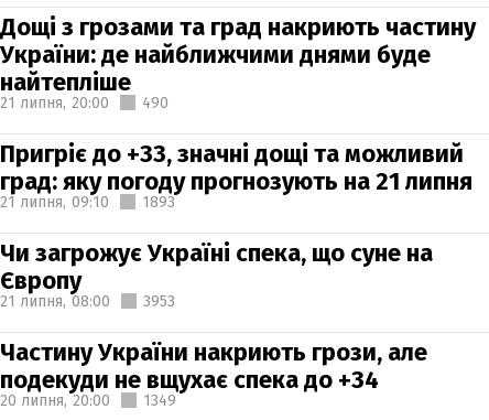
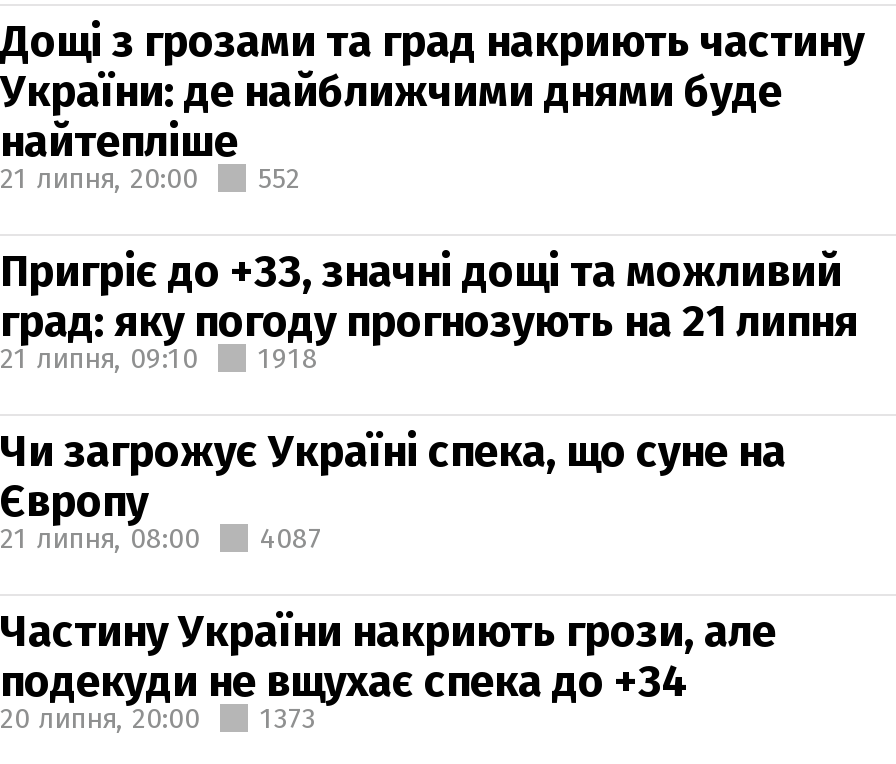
- 21 липня, 20:00 490
+ 21 липня, 20:00 552

- 1893
+ 1918

- 21 липня, 08:00 3953
+ 21 липня, 08:00 4087

- 20 липня, 20:00 1349
+ 20 липня, 20:00 1373
